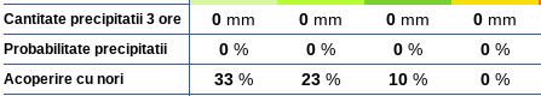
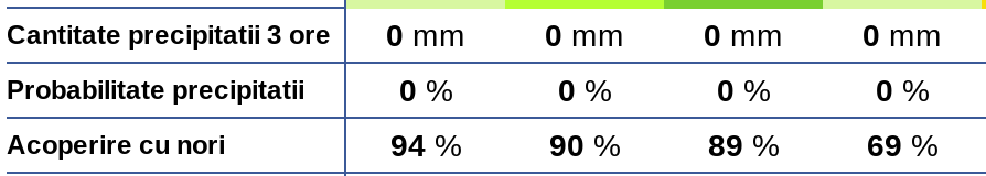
- 33%
+ 94%

- 23%
+ 90%

- 10%
+ 89%

- 0%
+ 69%
